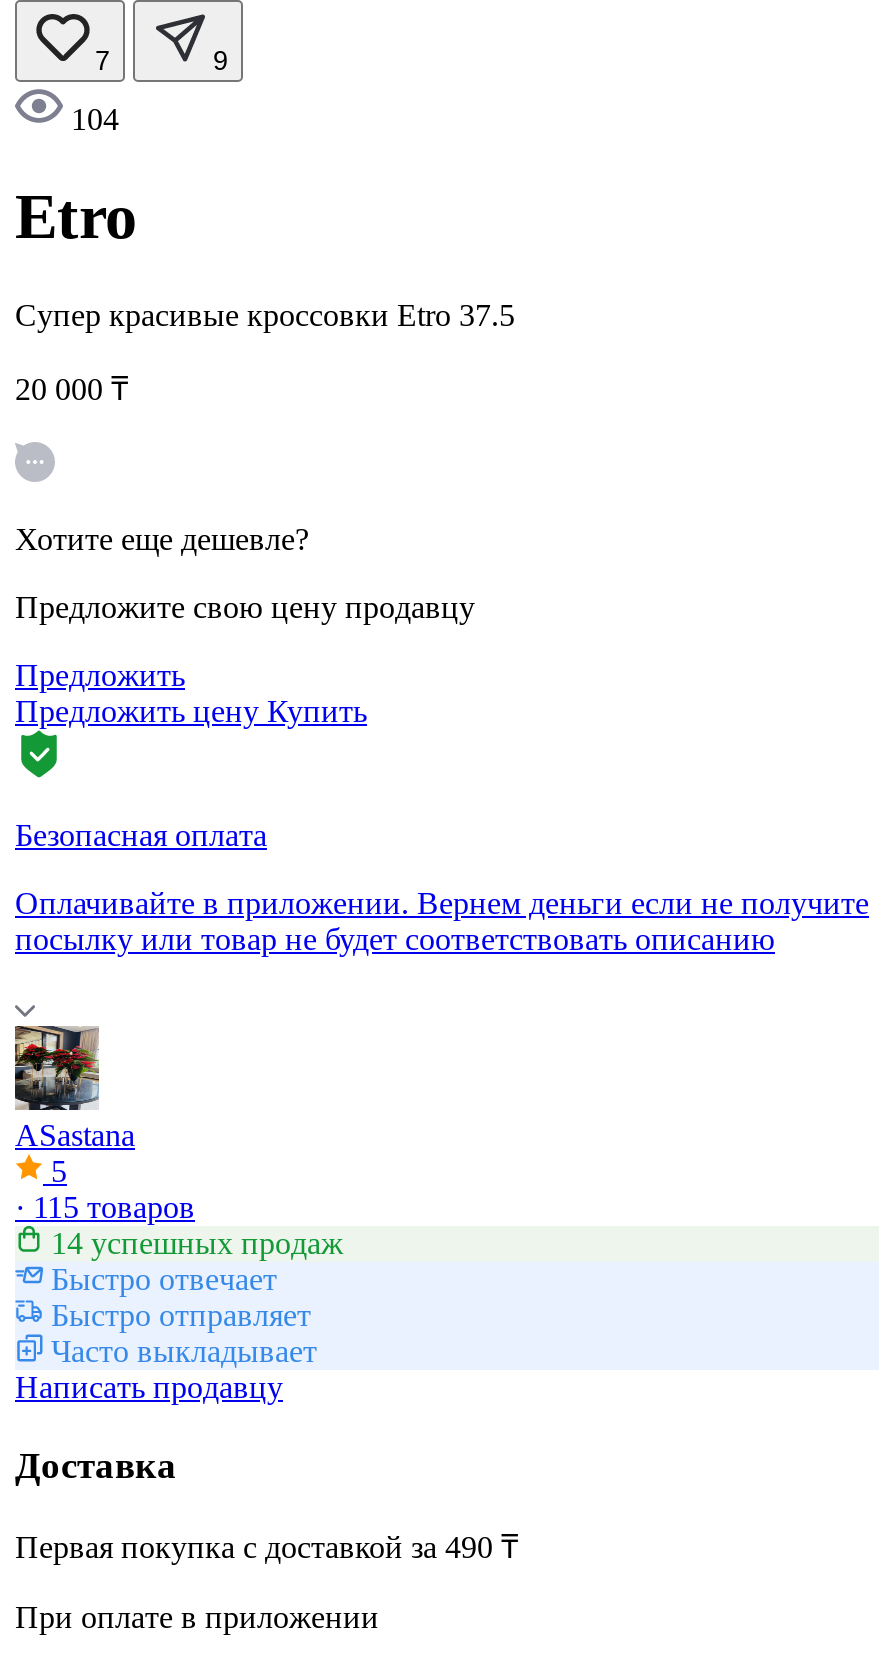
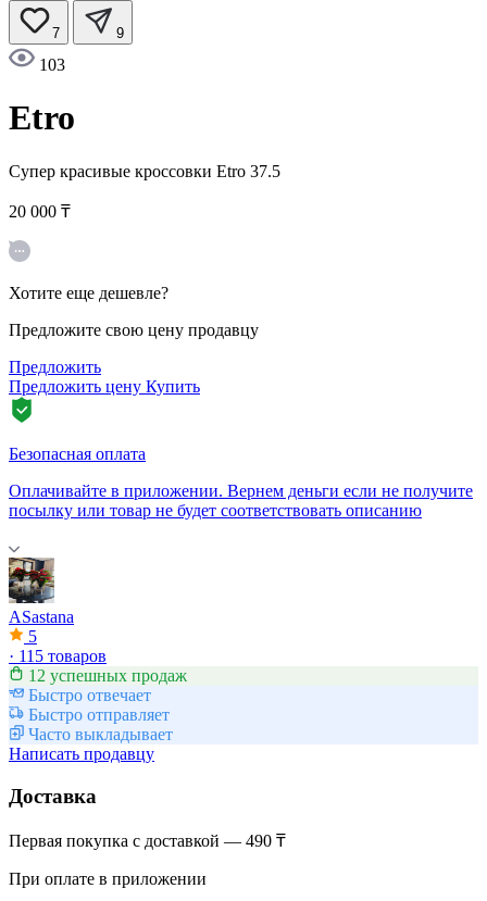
- 104
+ 103

- 14 успешных продаж
+ 12 успешных продаж

- Первая покупка с доставкой за 490 ₸
+ Первая покупка с доставкой — 490 ₸
